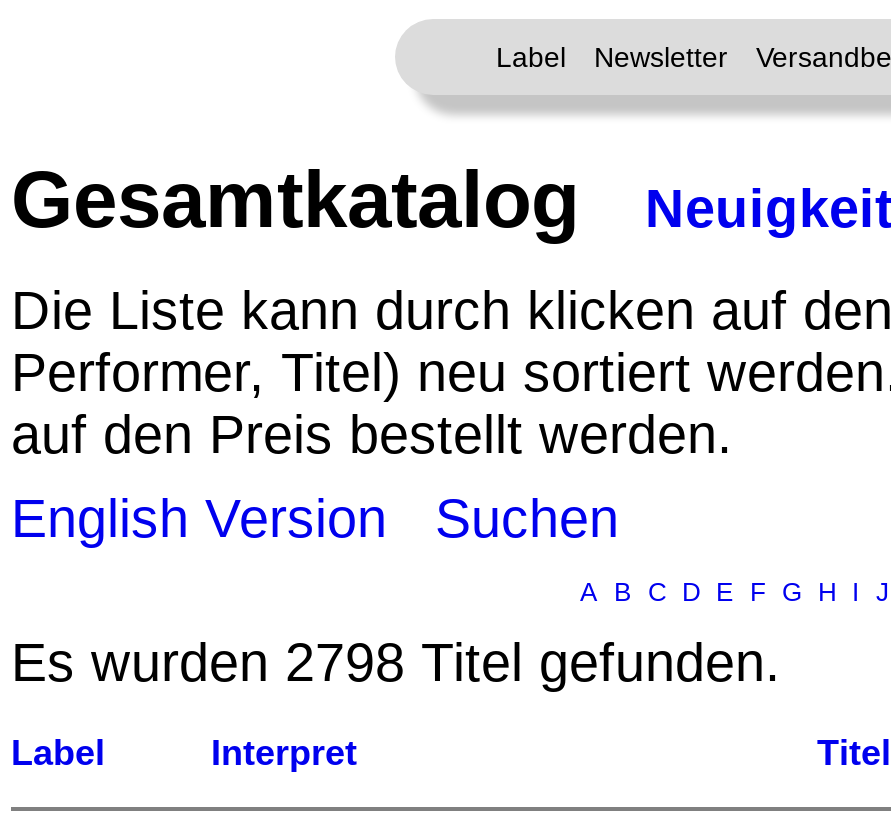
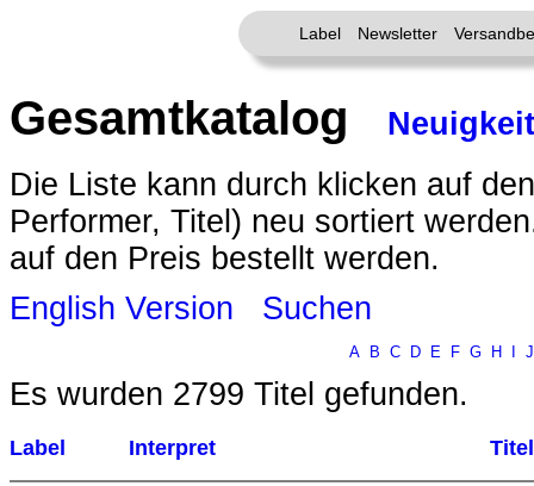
- Es wurden 2798 Titel gefunden.
+ Es wurden 2799 Titel gefunden.
